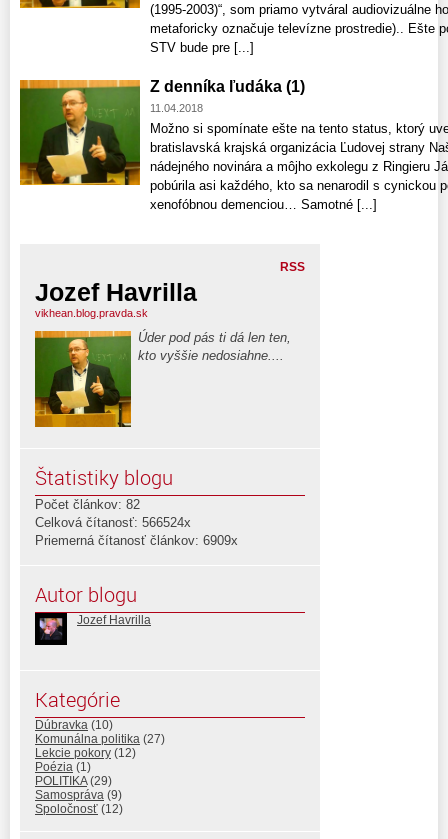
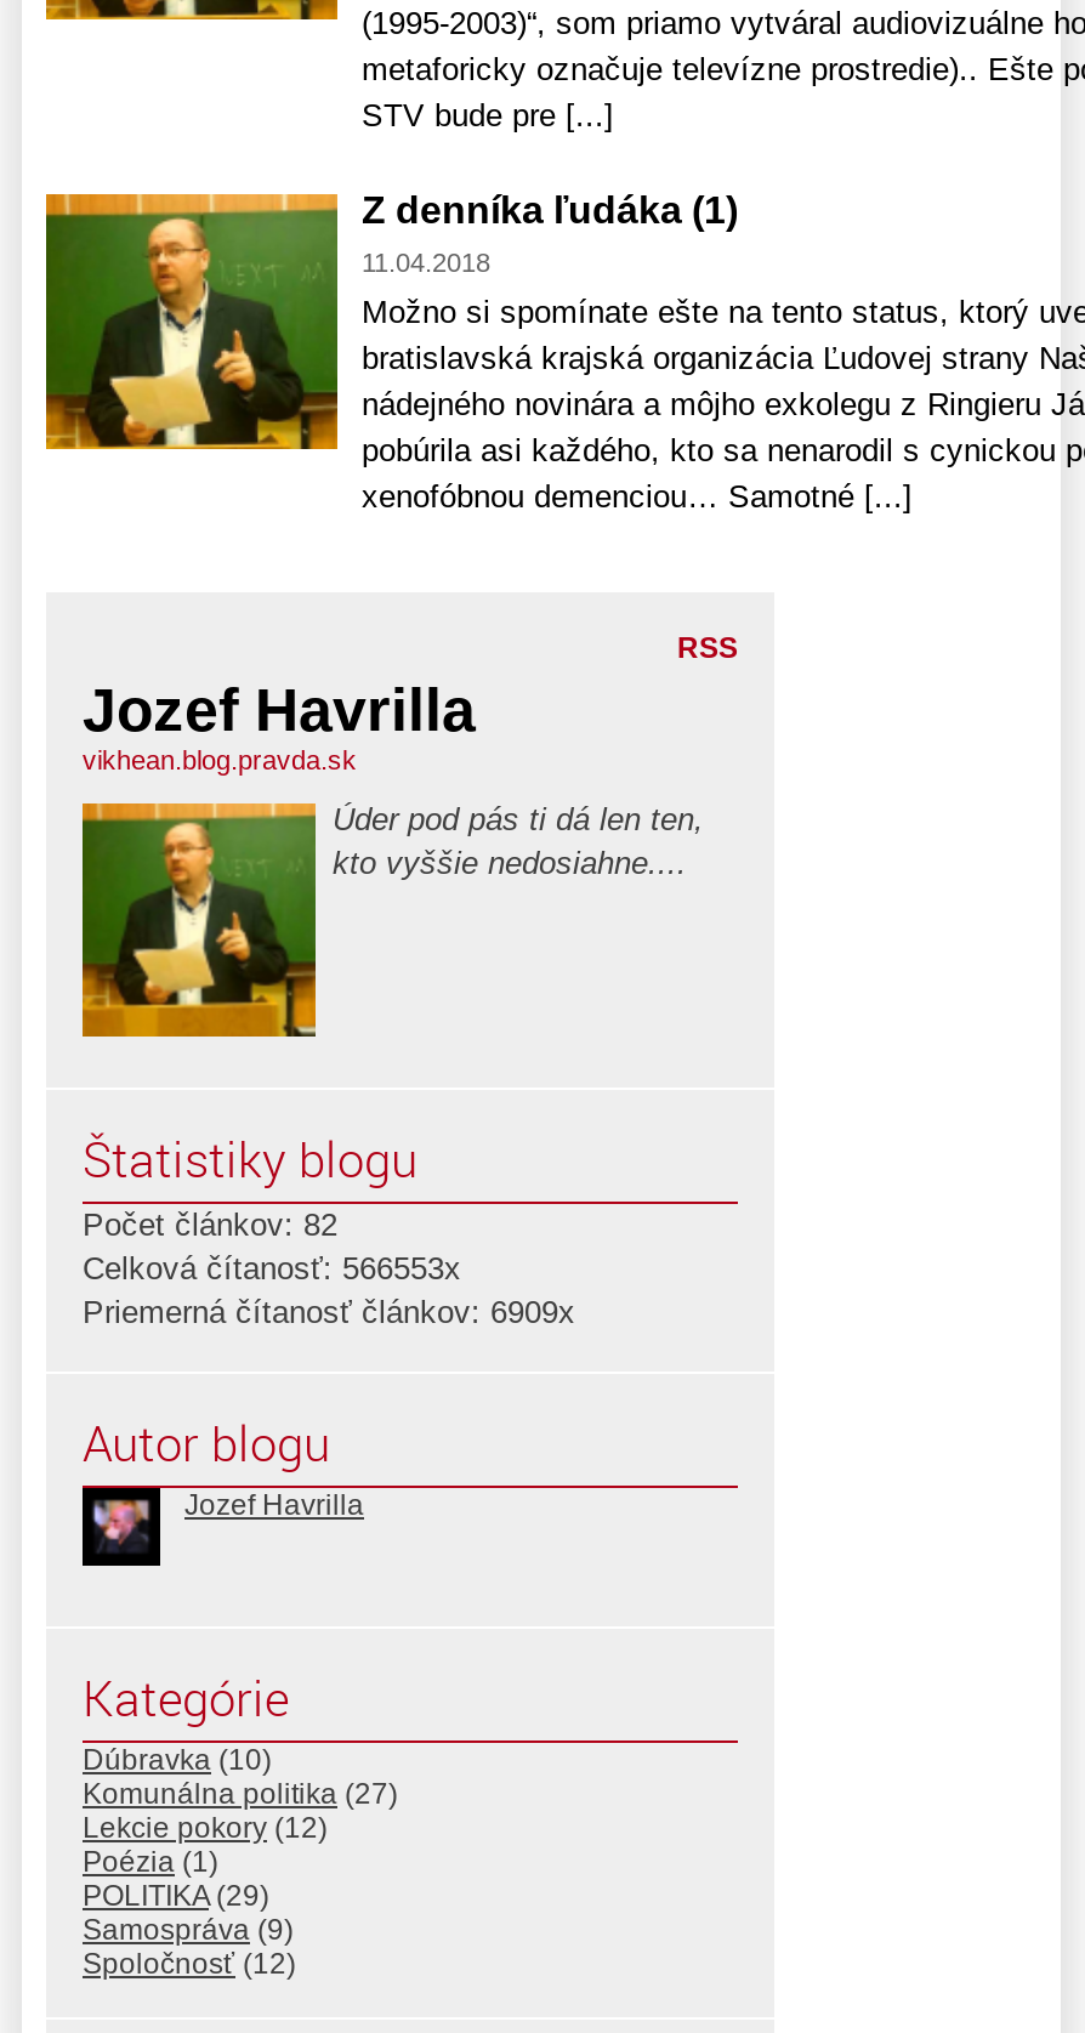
- Celková čítanosť: 566524x
+ Celková čítanosť: 566553x
